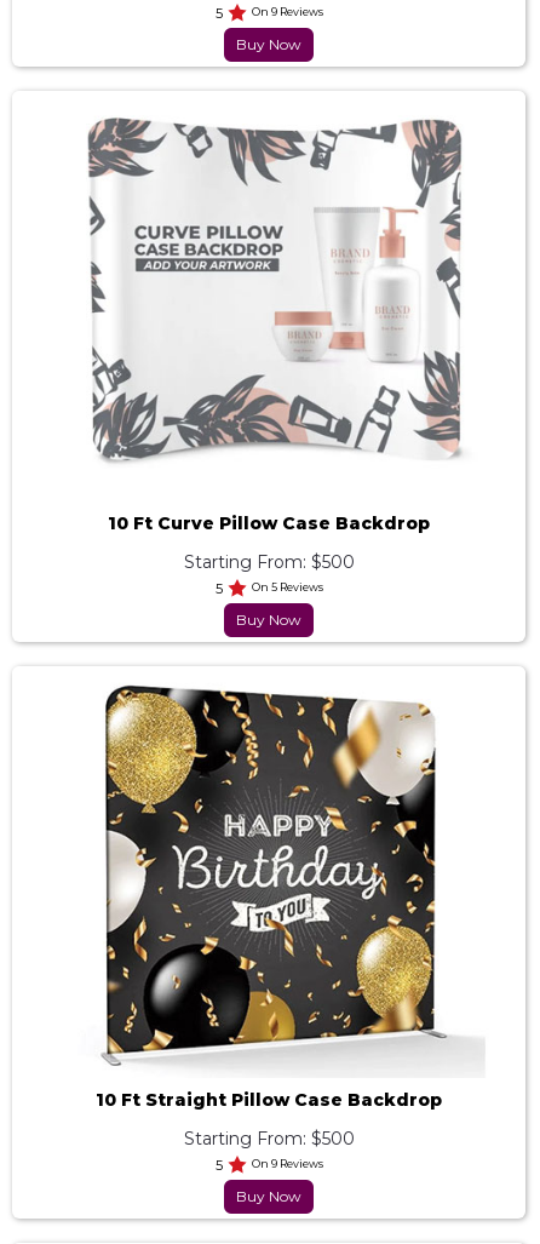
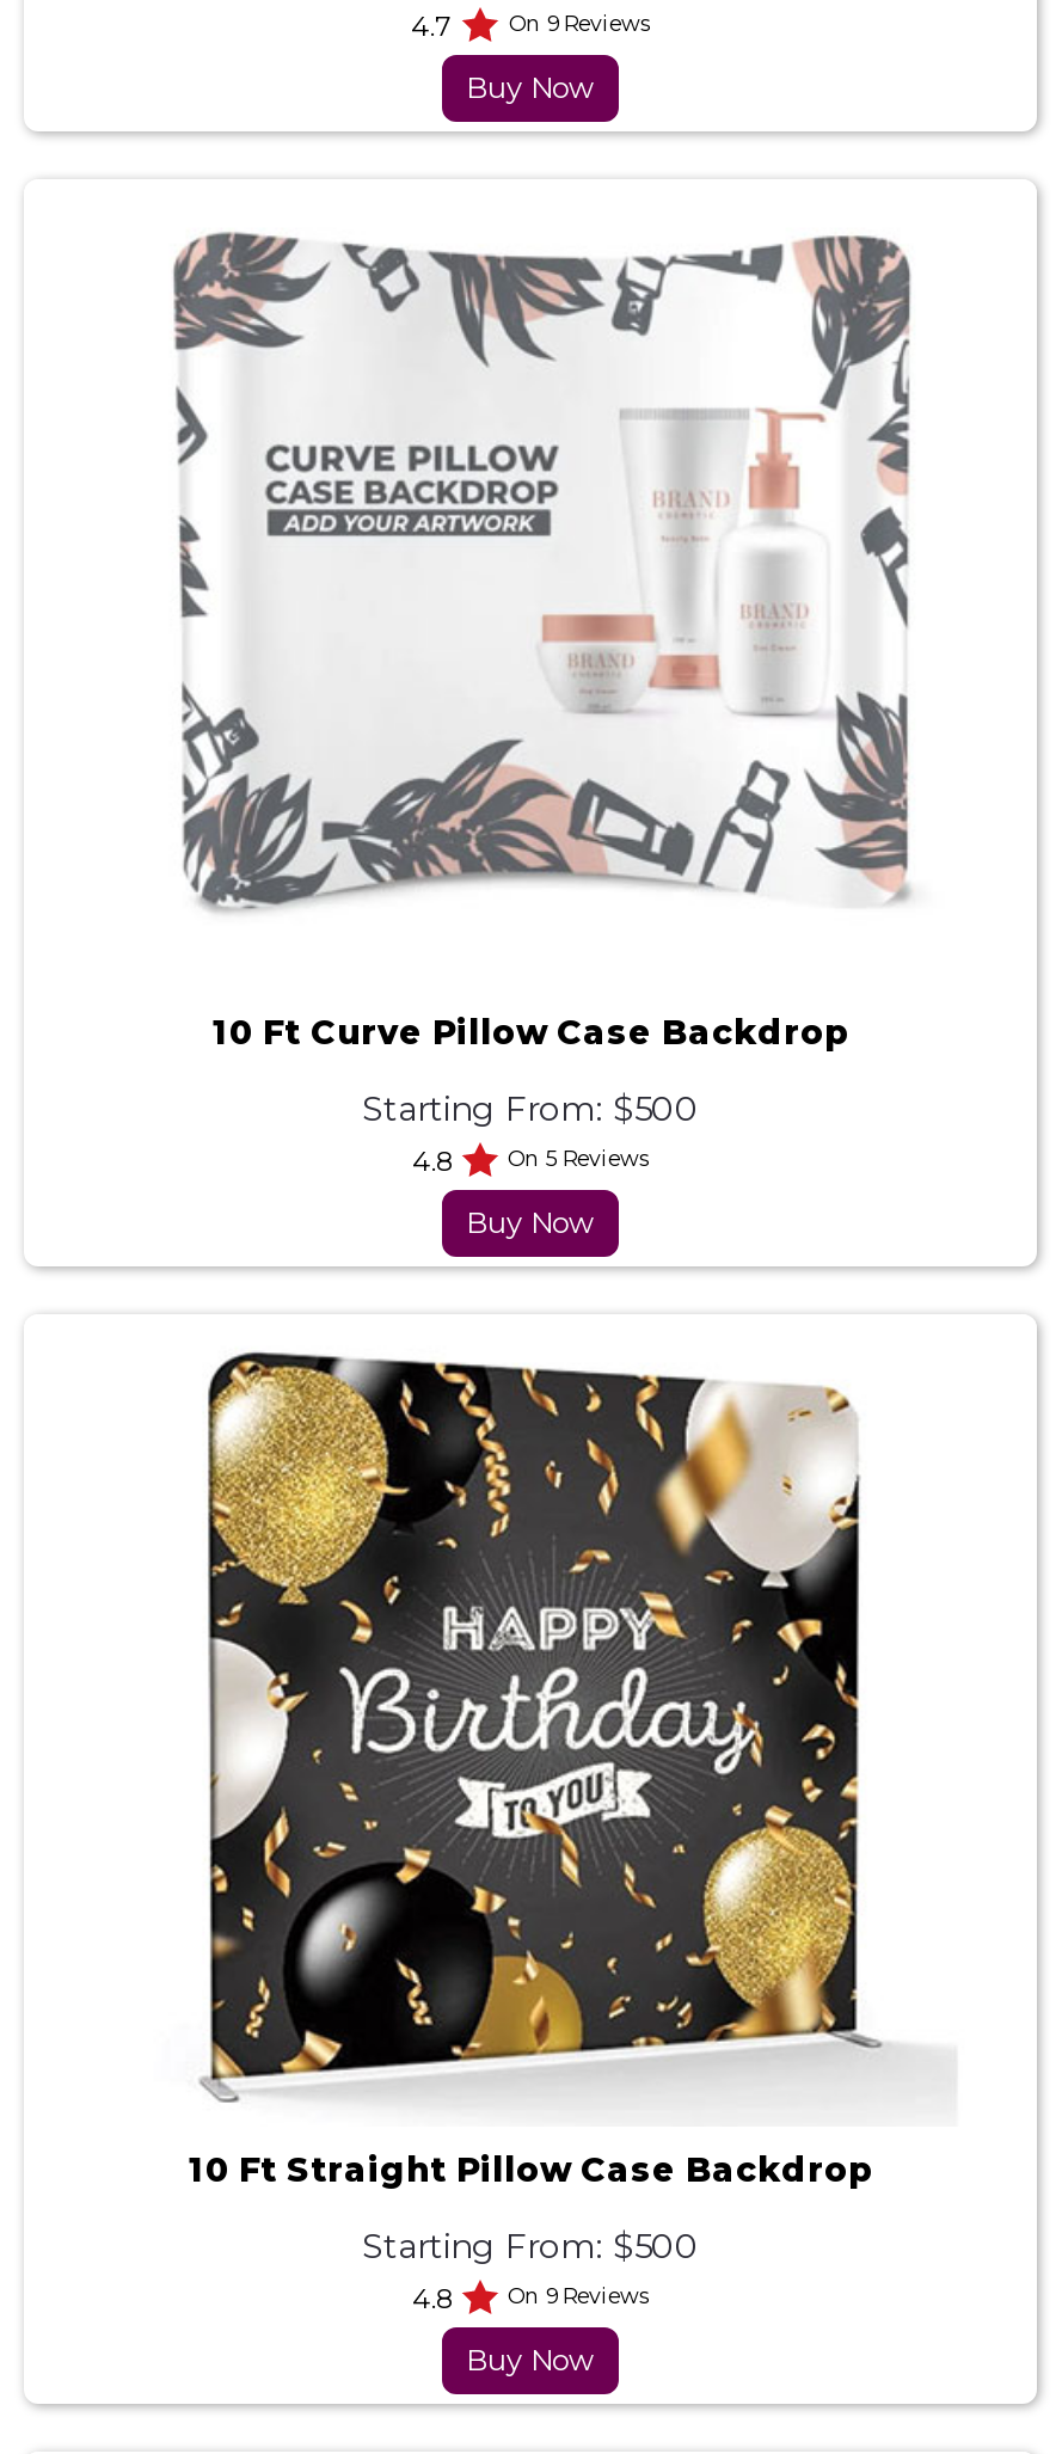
- 5
+ 4.7

- 5
+ 4.8

- 5
+ 4.8
